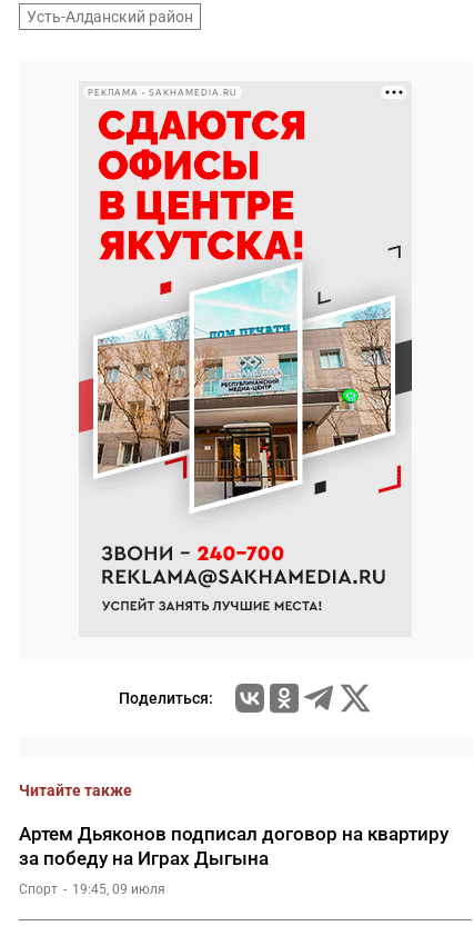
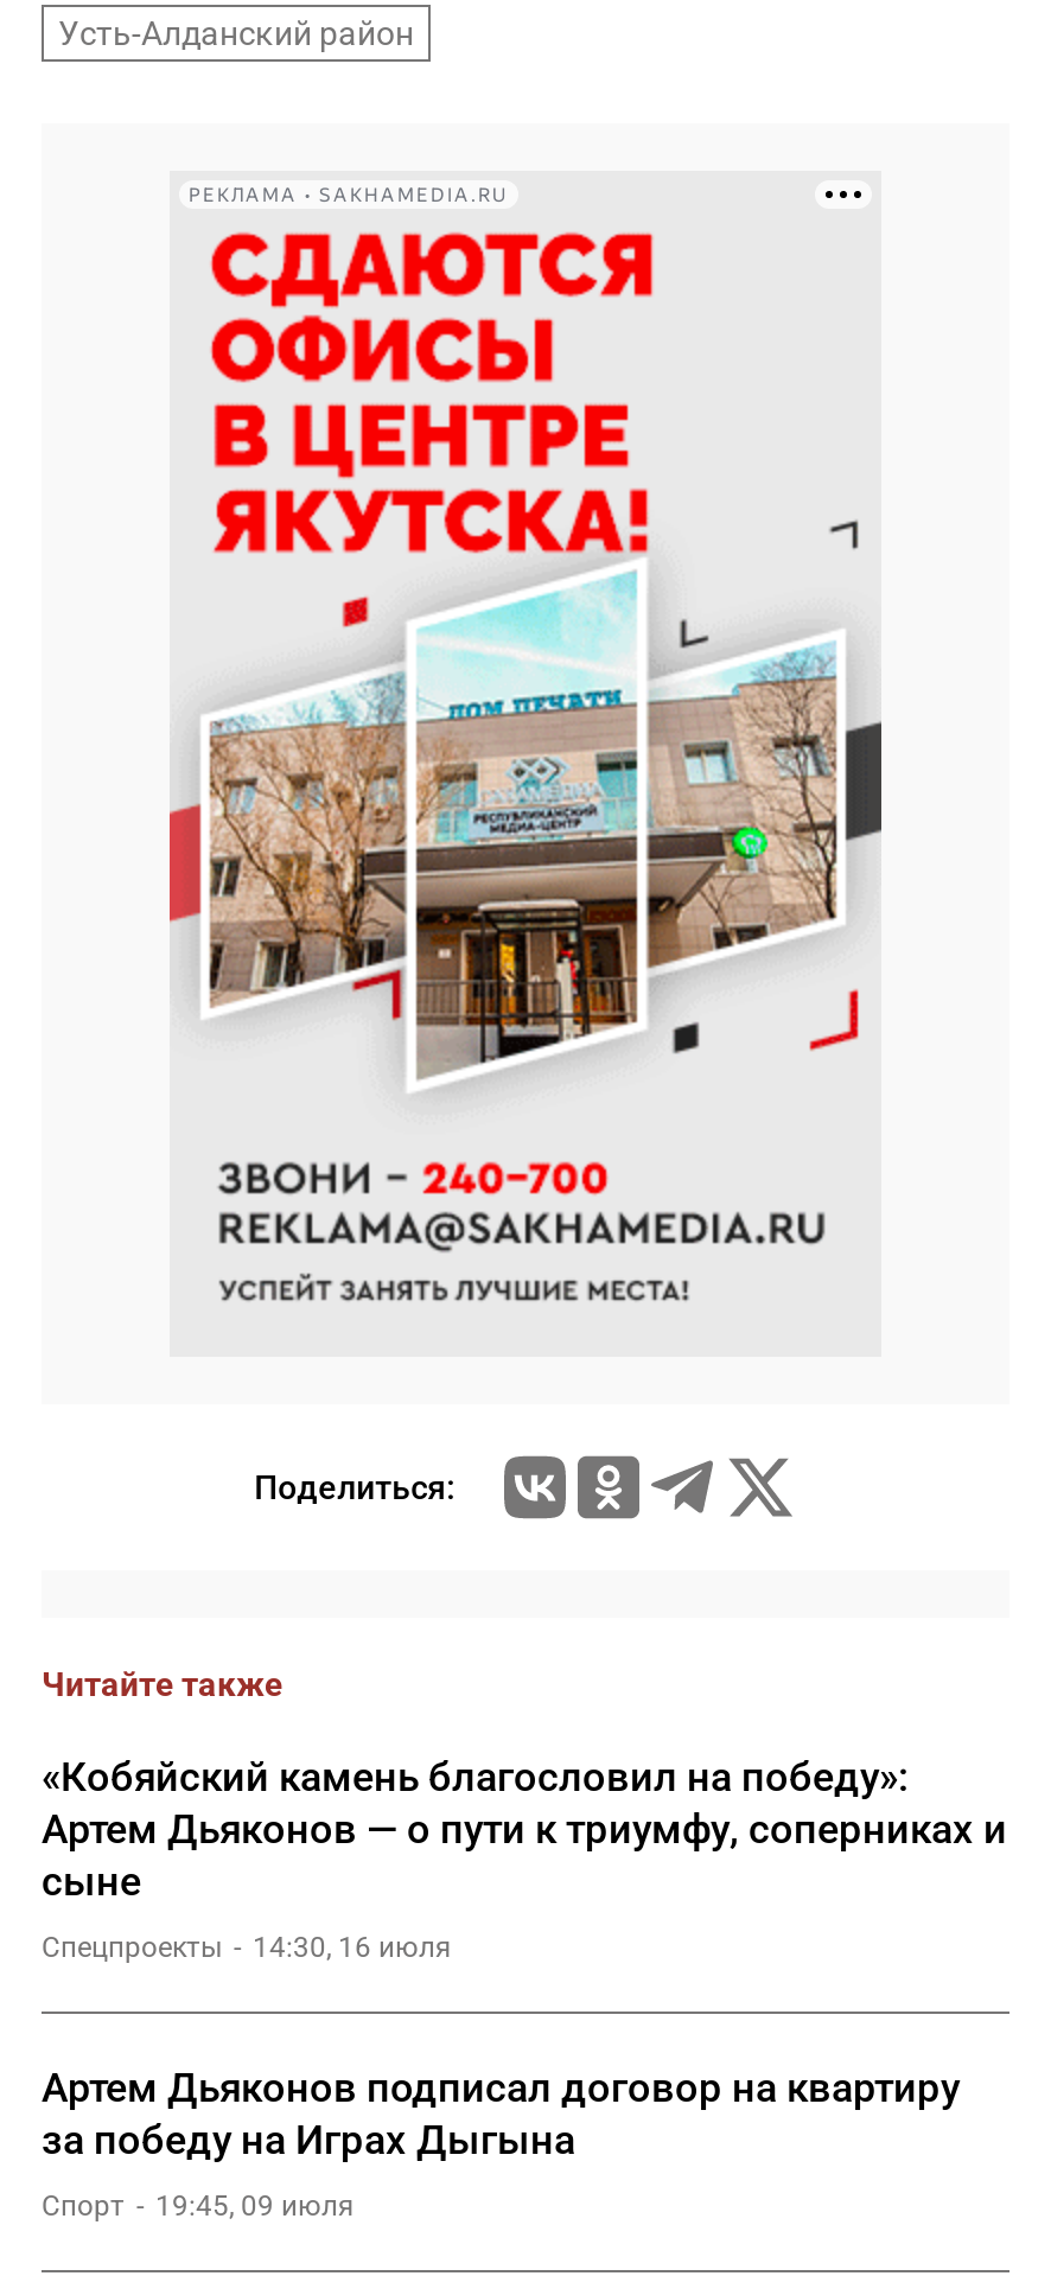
+ «Кобяйский камень благословил на победу»:
+ Артем Дьяконов — о пути к триумфу, соперниках и
+ сыне
+ Спецпроекты
+ 14:30, 16 июля
